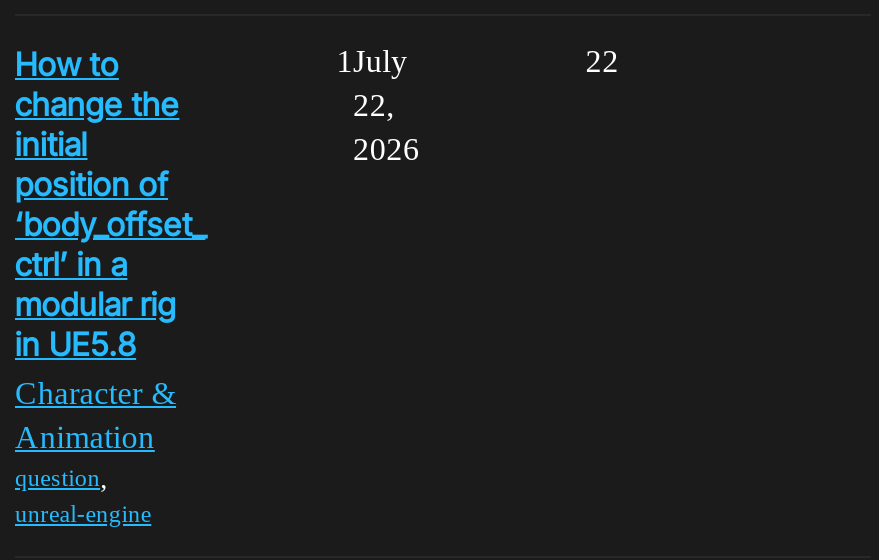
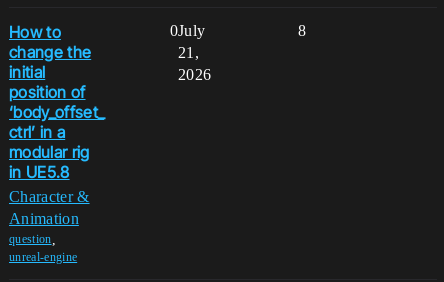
- 1 July
+ 0 July

- 22
+ 8

- 22,
+ 21,
